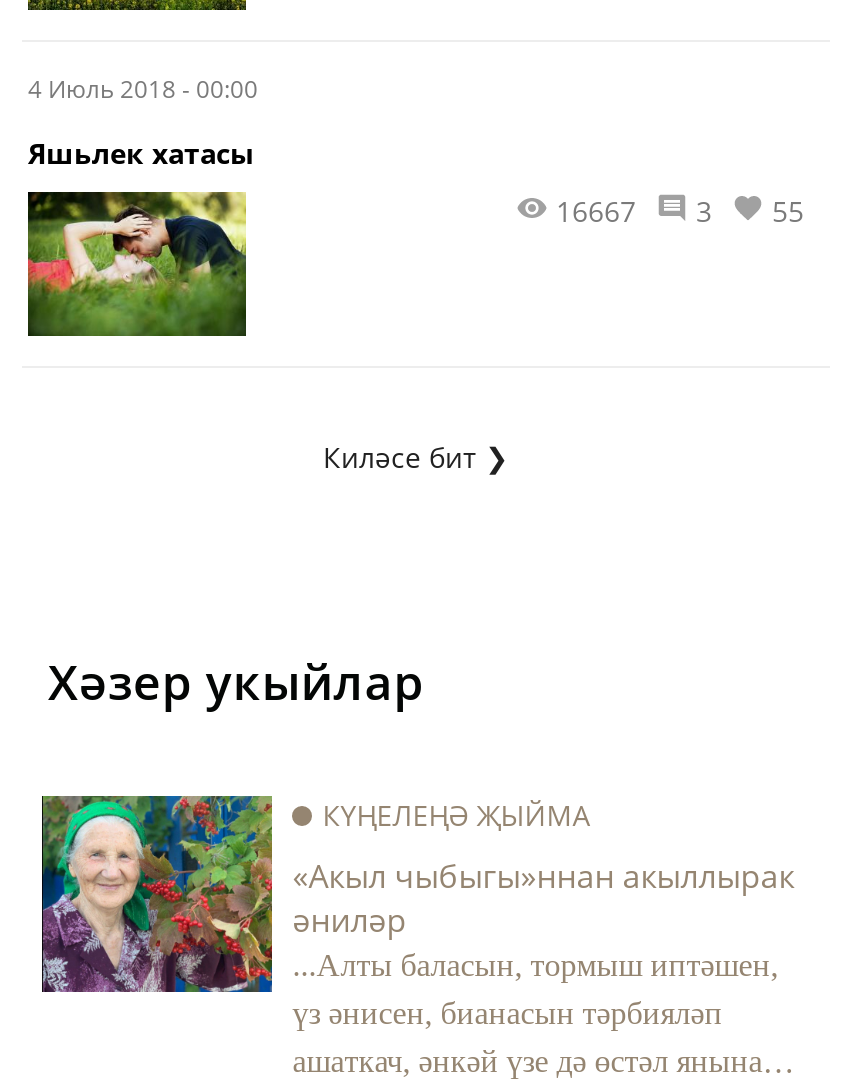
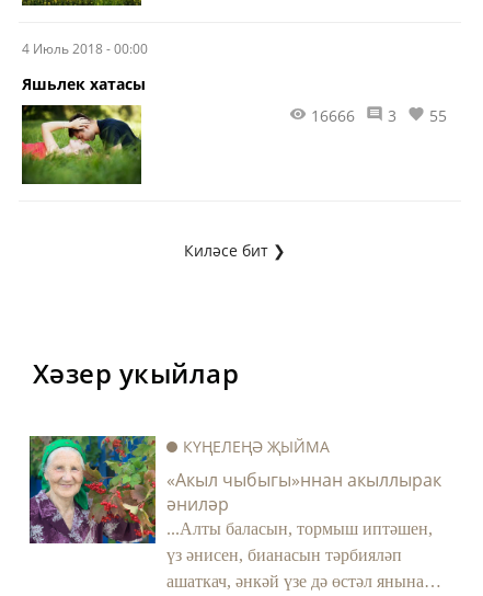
- 16667 3 55
+ 16666 3 55
